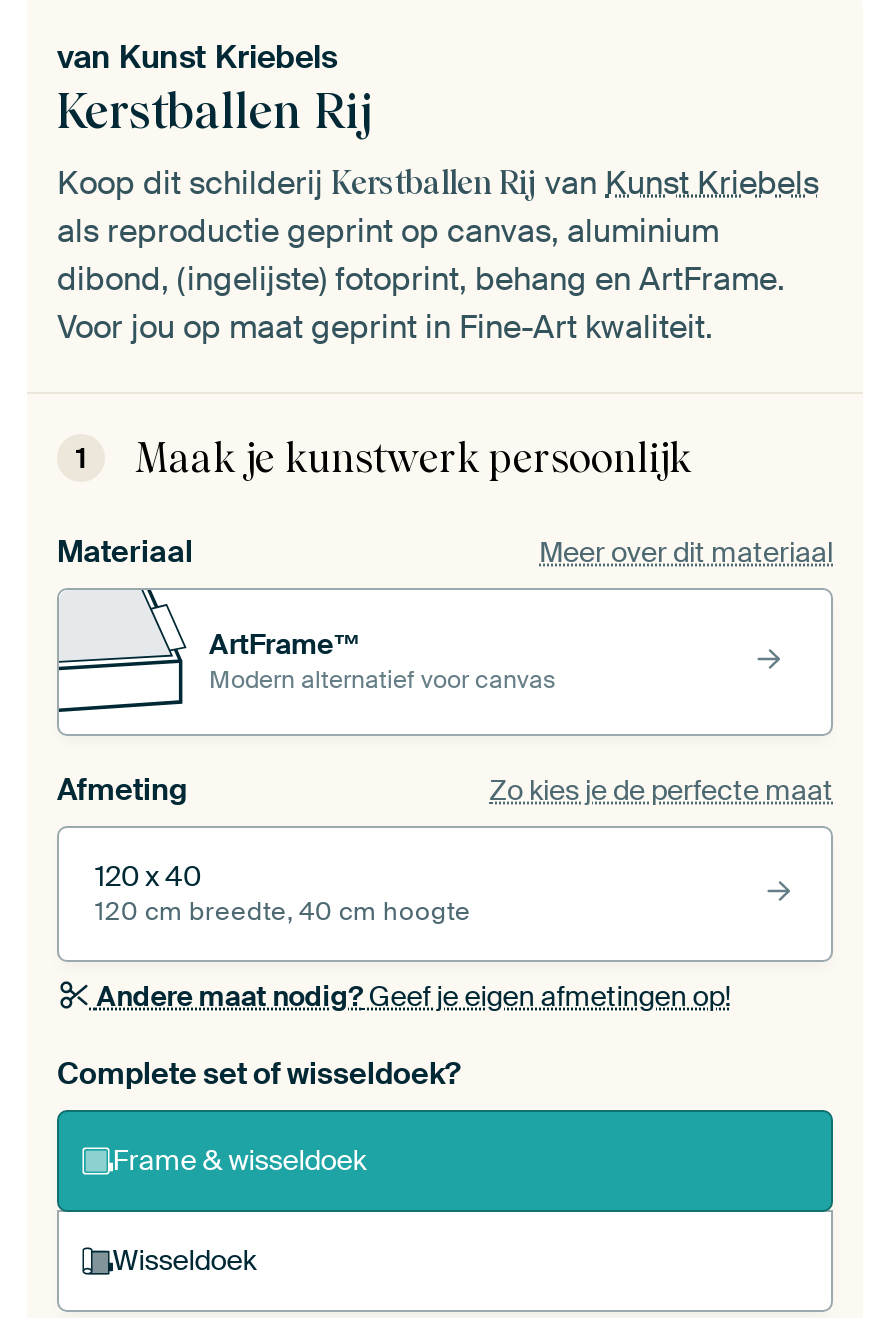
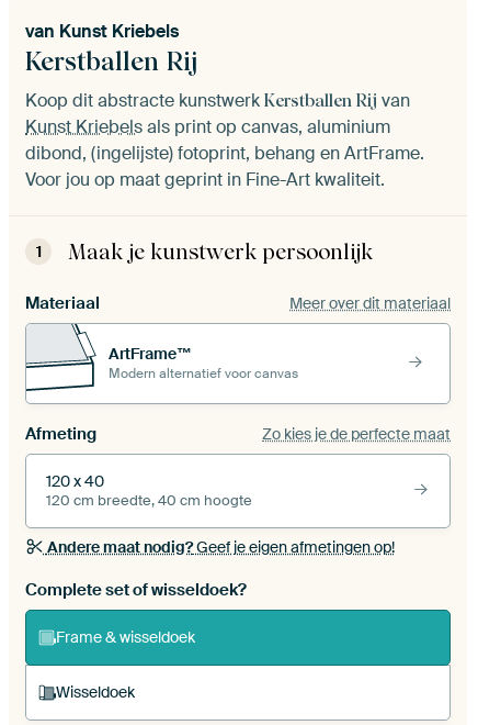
- Koop dit schilderij Kerstballen Rij van Kunst Kriebels
- als reproductie geprint op canvas, aluminium
+ Koop dit abstracte kunstwerk Kerstballen Rij van
+ Kunst Kriebels als print op canvas, aluminium
